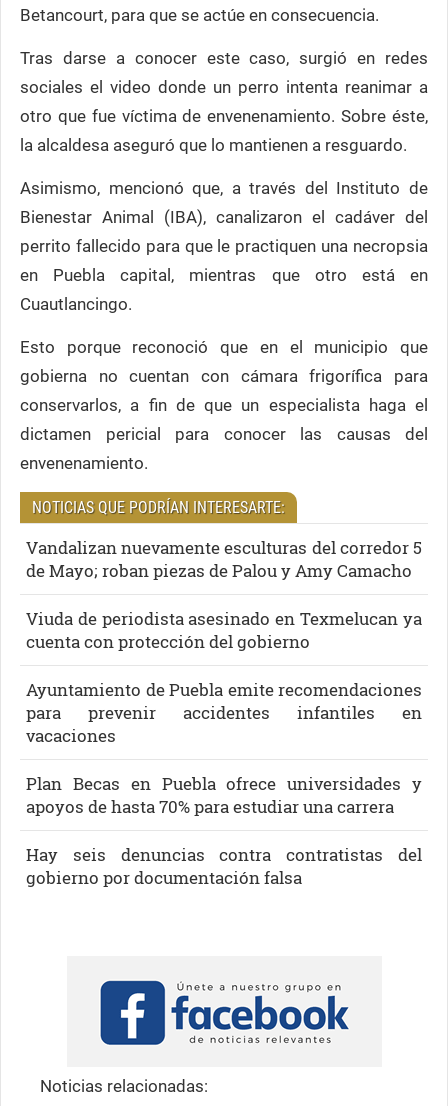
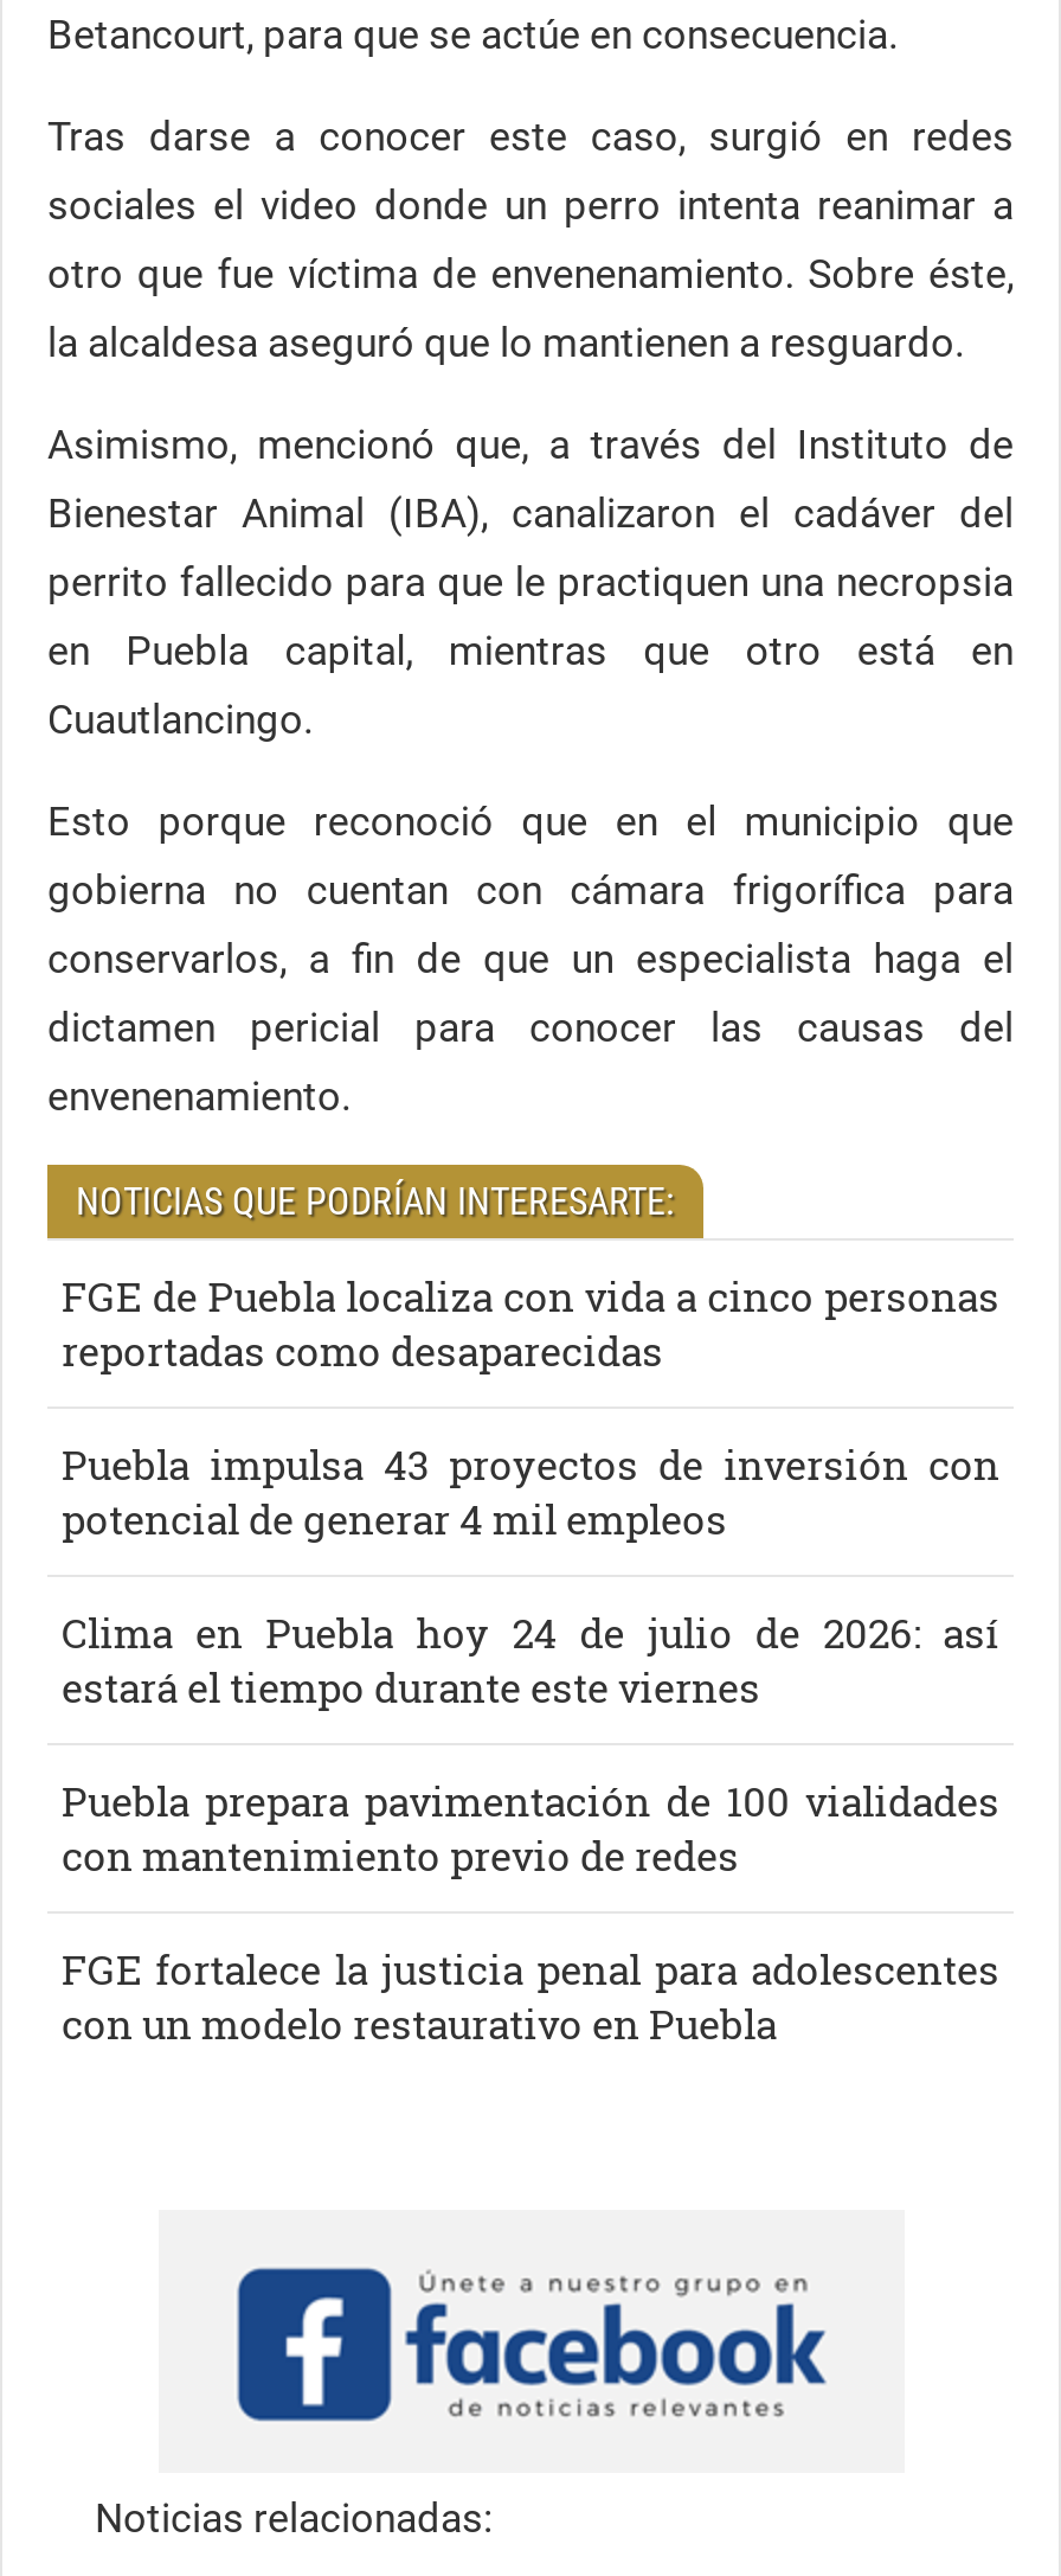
- Vandalizan nuevamente esculturas del corredor 5
- de Mayo; roban piezas de Palou y Amy Camacho
+ FGE de Puebla localiza con vida a cinco personas
+ reportadas como desaparecidas

- Viuda de periodista asesinado en Texmelucan ya
- cuenta con protección del gobierno
+ Puebla impulsa 43 proyectos de inversión con
+ potencial de generar 4 mil empleos

- Ayuntamiento de Puebla emite recomendaciones
- para prevenir accidentes infantiles en
- vacaciones
+ Clima en Puebla hoy 24 de julio de 2026: así
+ estará el tiempo durante este viernes

- Plan Becas en Puebla ofrece universidades y
- apoyos de hasta 70% para estudiar una carrera
+ Puebla prepara pavimentación de 100 vialidades
+ con mantenimiento previo de redes

- Hay seis denuncias contra contratistas del
- gobierno por documentación falsa
+ FGE fortalece la justicia penal para adolescentes
+ con un modelo restaurativo en Puebla
